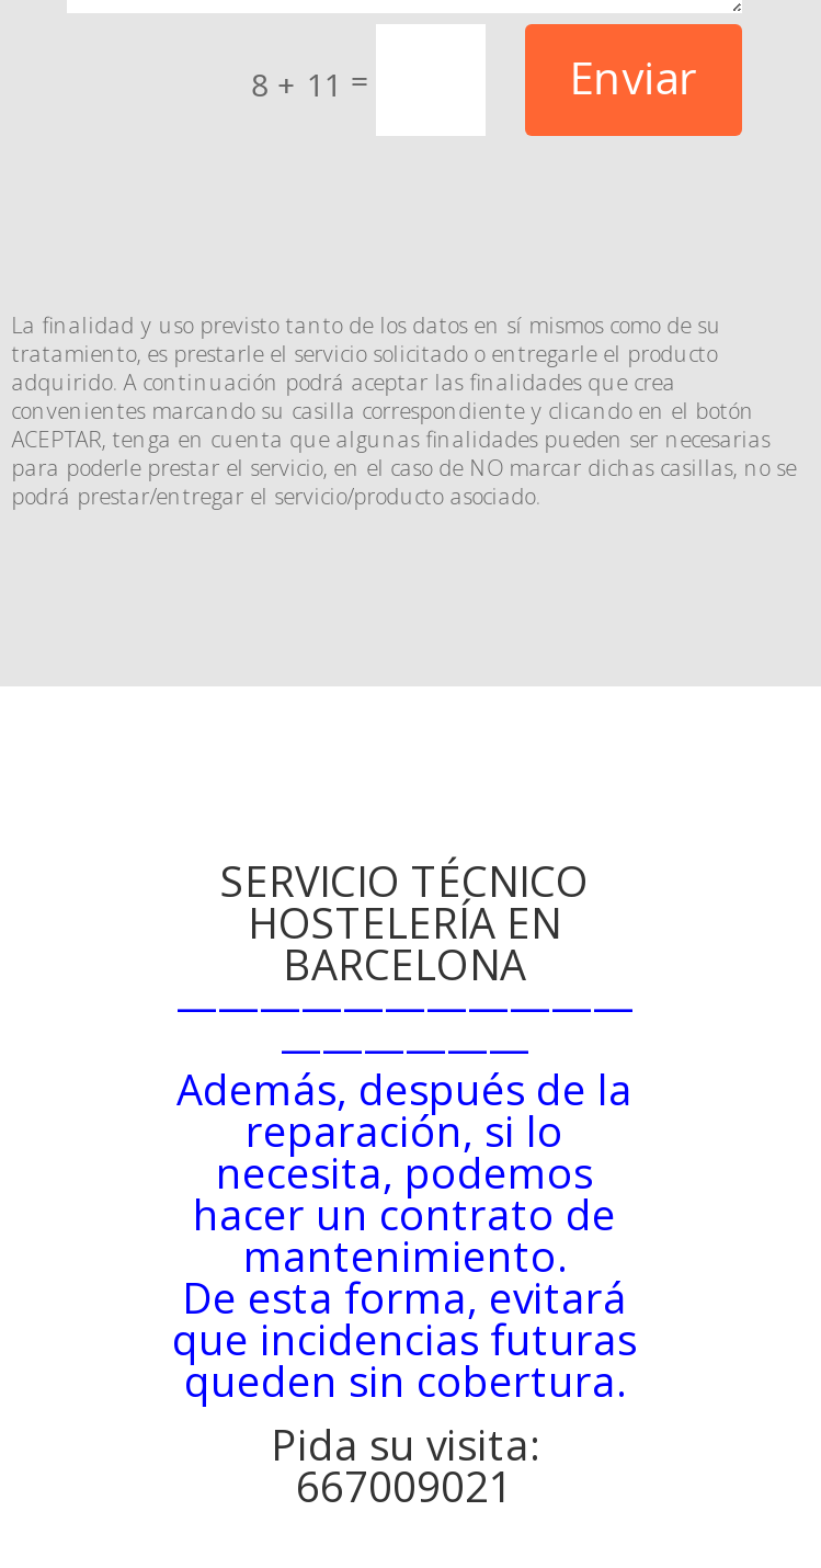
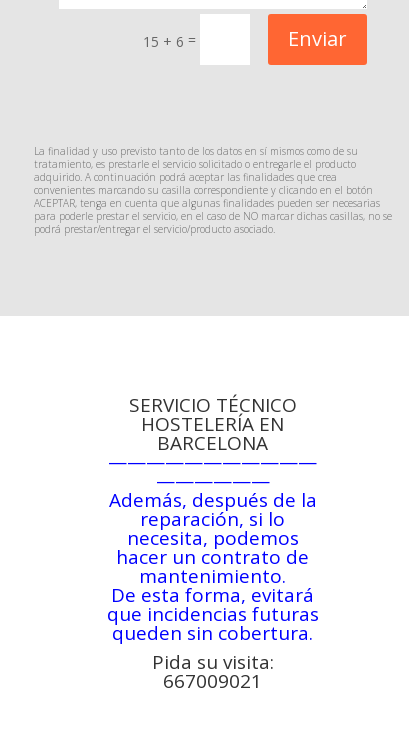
- 8 + 11 =
+ 15 + 6 =
